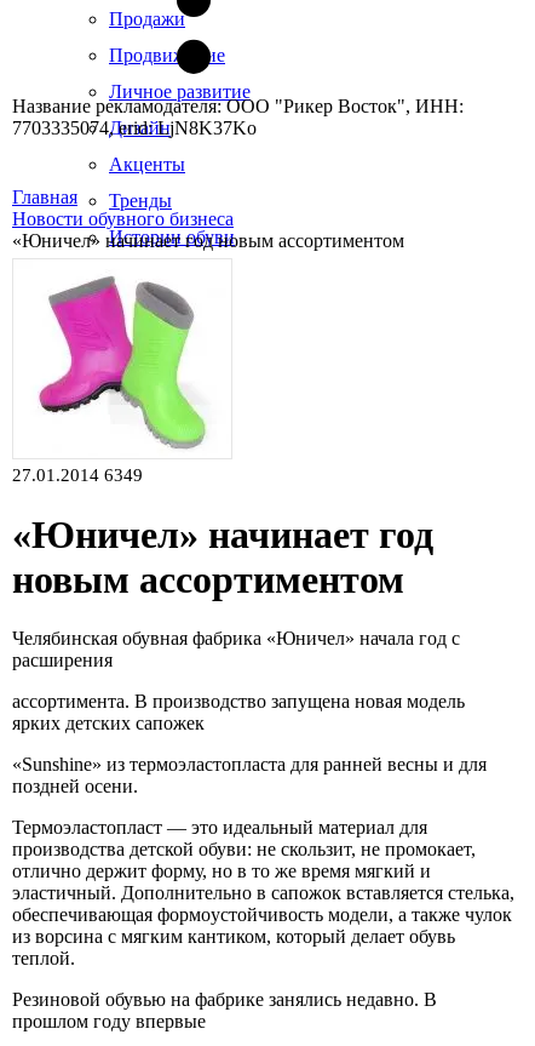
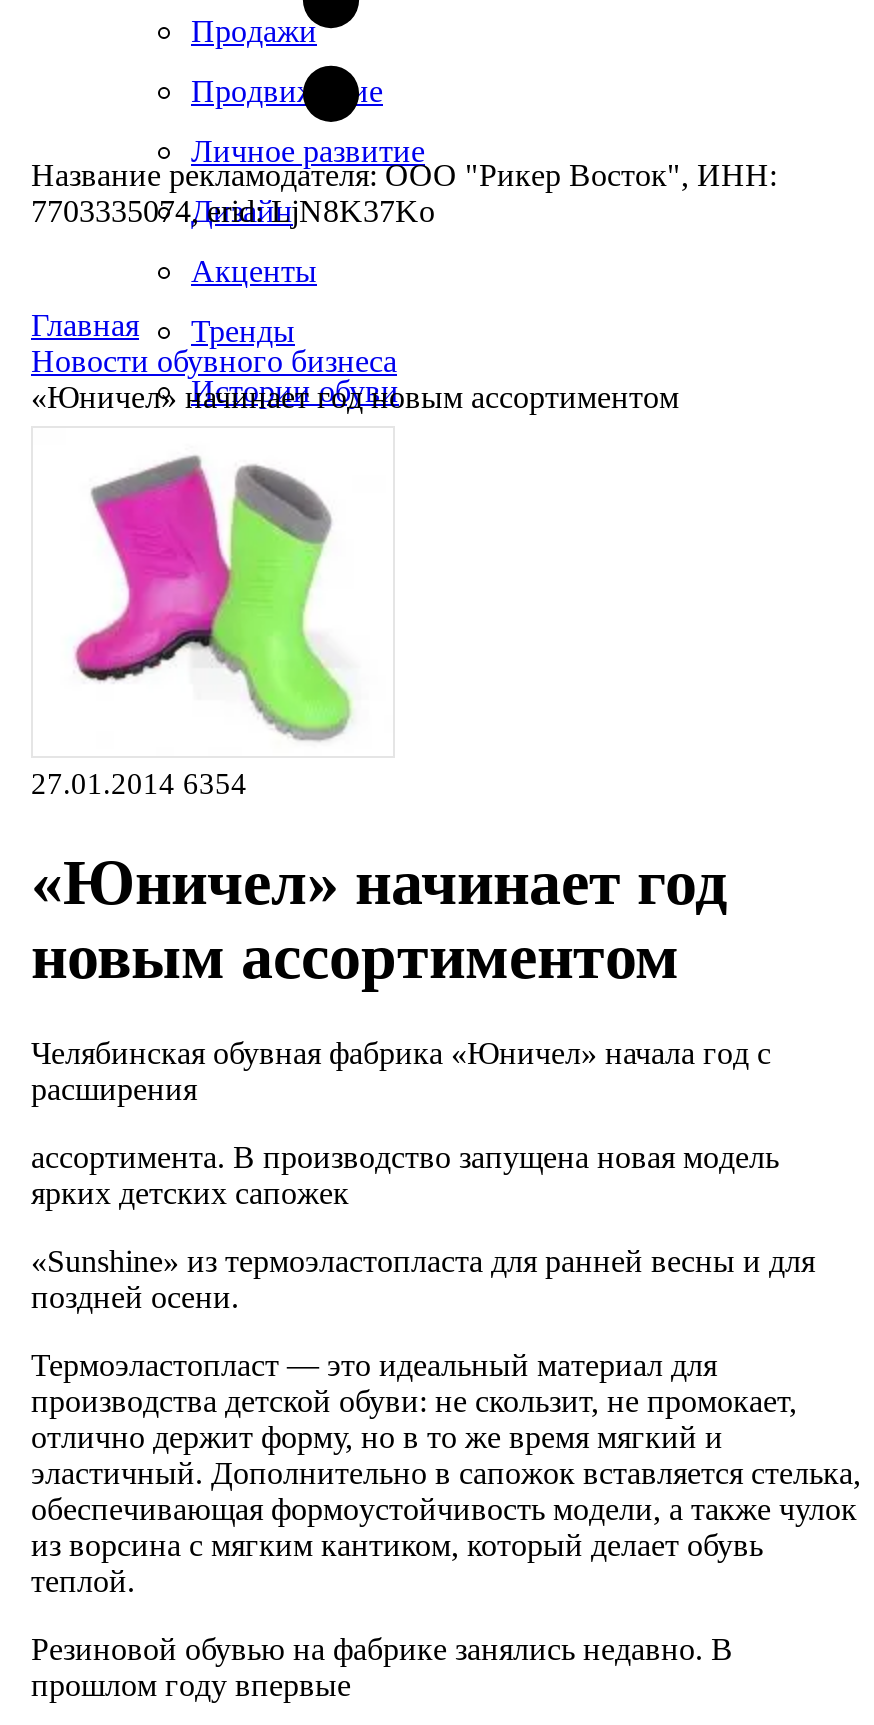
- 27.01.2014 6349
+ 27.01.2014 6354
